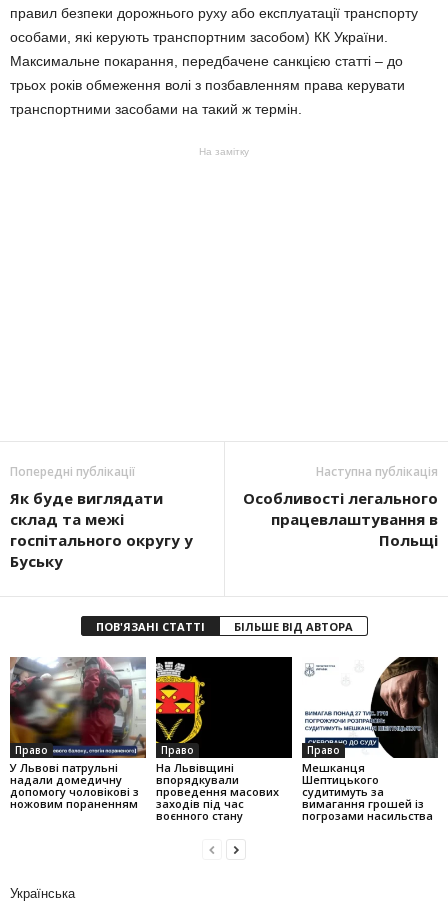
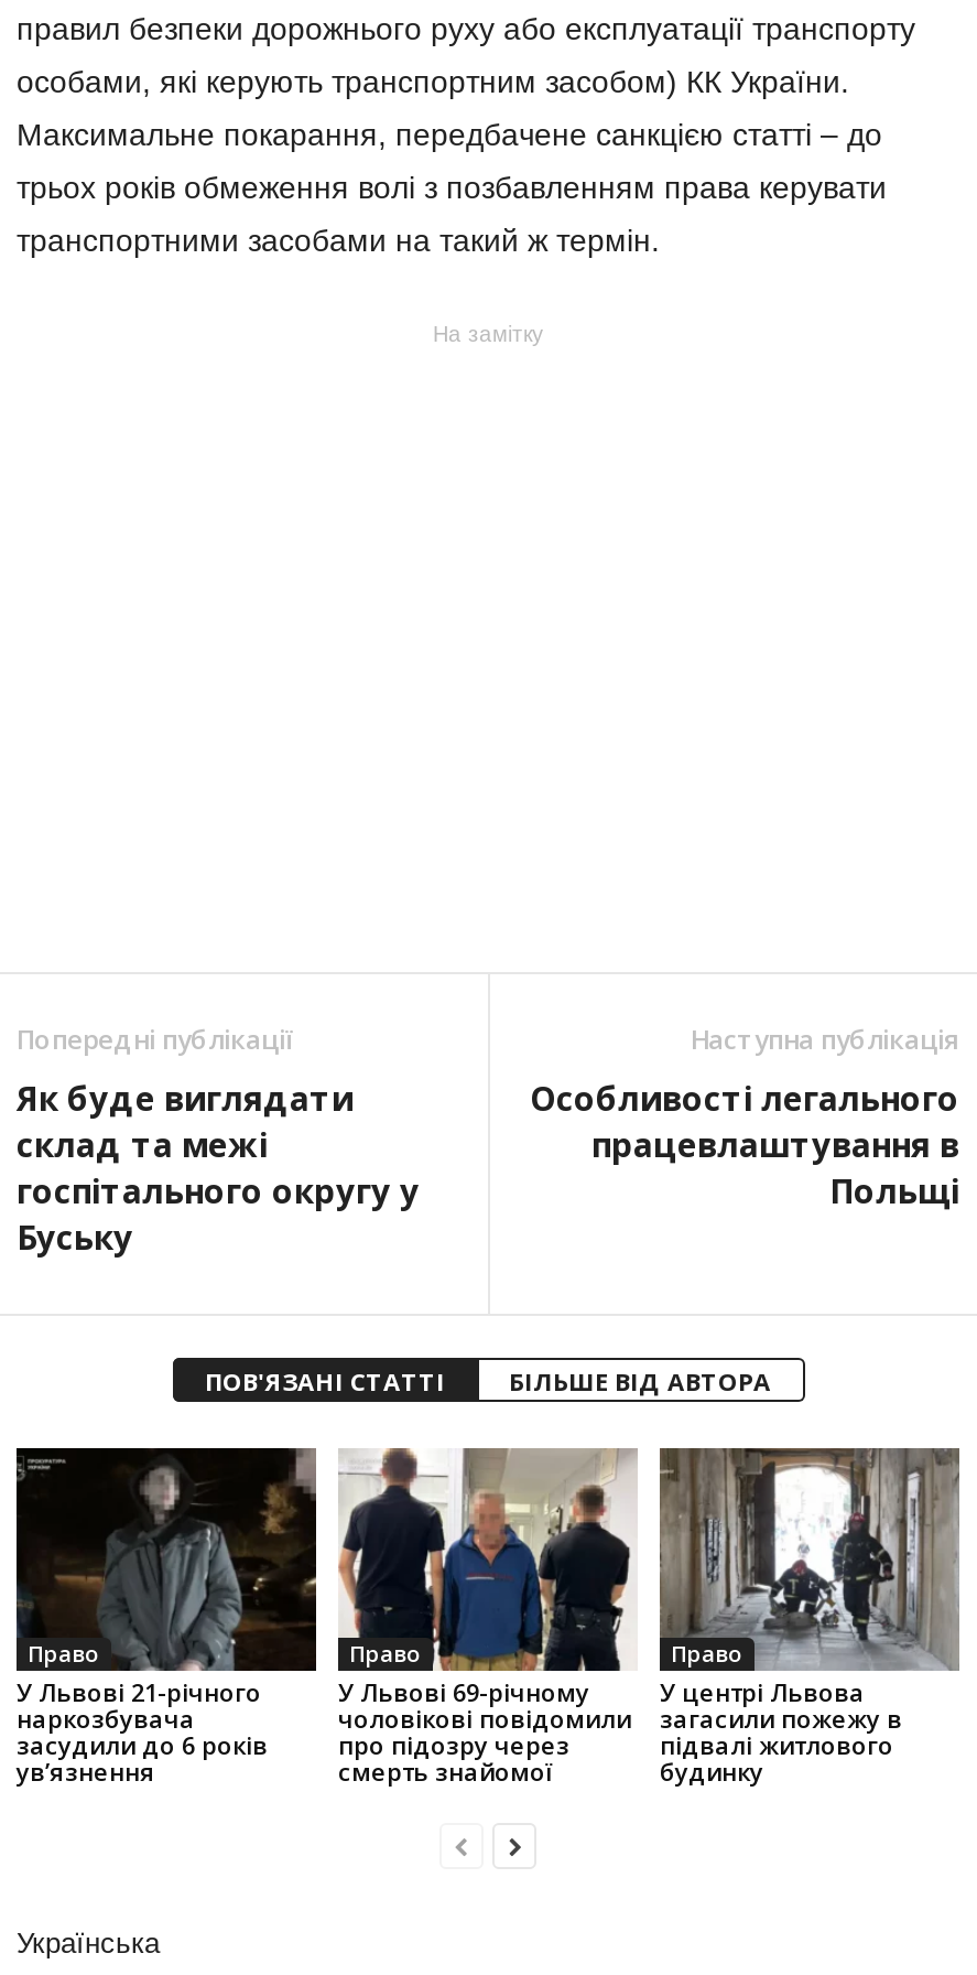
- [image]
- У Львові патрульні
- надали домедичну
- допомогу чоловікові з
- ножовим пораненням
+ [image]
+ У Львові 21-річного
+ наркозбувача
+ засудили до 6 років
+ ув’язнення

- [image]
- На Львівщині
- впорядкували
- проведення масових
- заходів під час
- воєнного стану
+ [image]
+ У Львові 69-річному
+ чоловікові повідомили
+ про підозру через
+ смерть знайомої

- [image]
- Мешканця
- Шептицького
- судитимуть за
- вимагання грошей із
- погрозами насильства
+ [image]
+ У центрі Львова
+ загасили пожежу в
+ підвалі житлового
+ будинку
